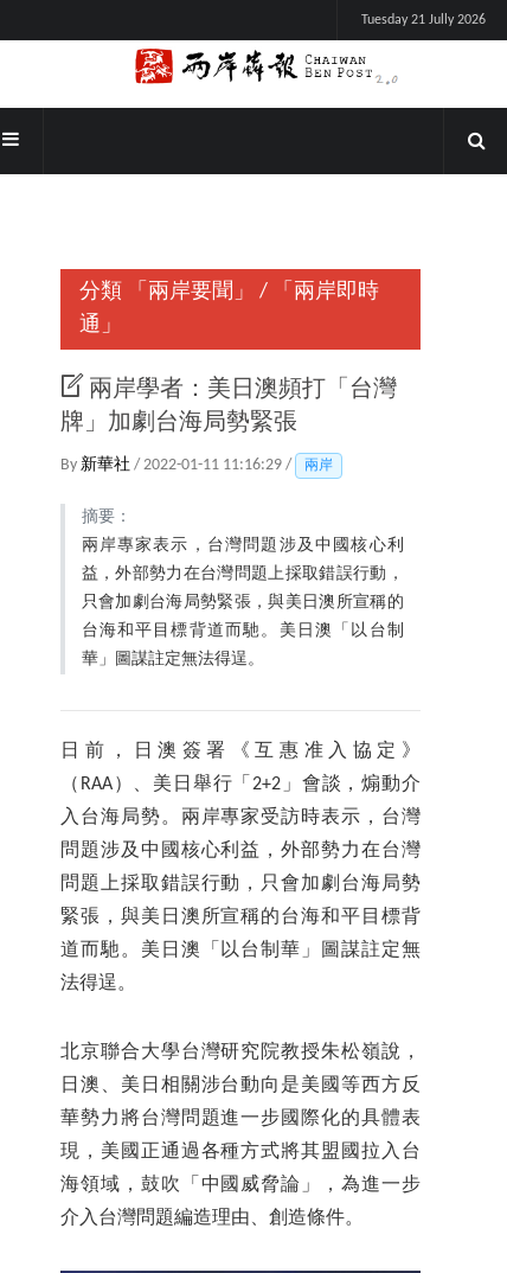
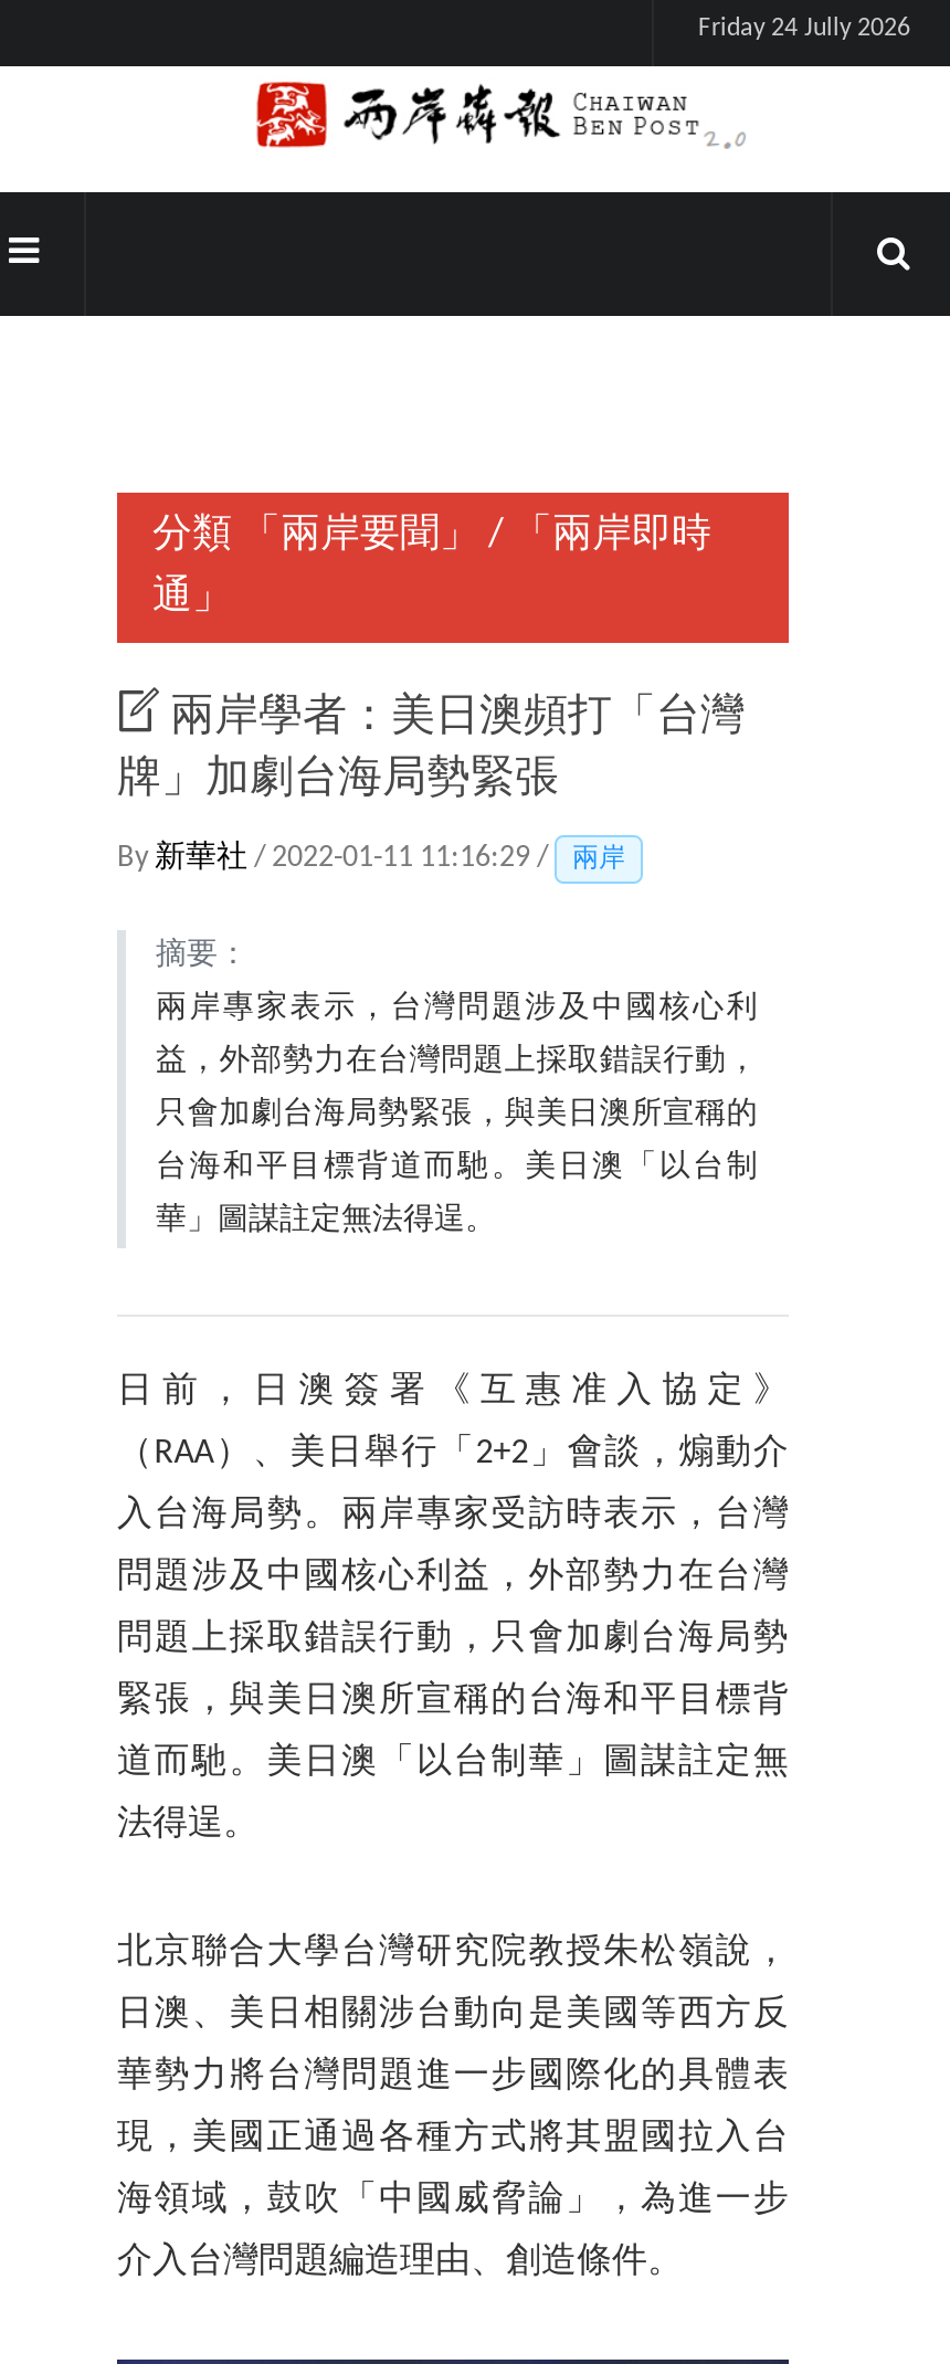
- Tuesday 21 Jully 2026
+ Friday 24 Jully 2026
